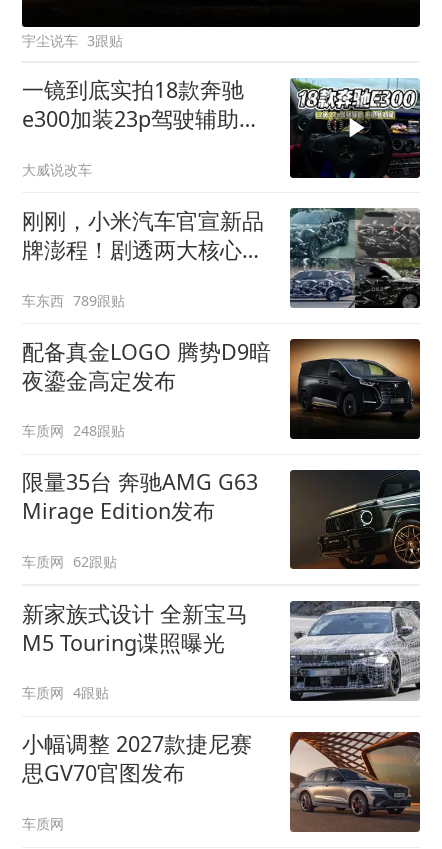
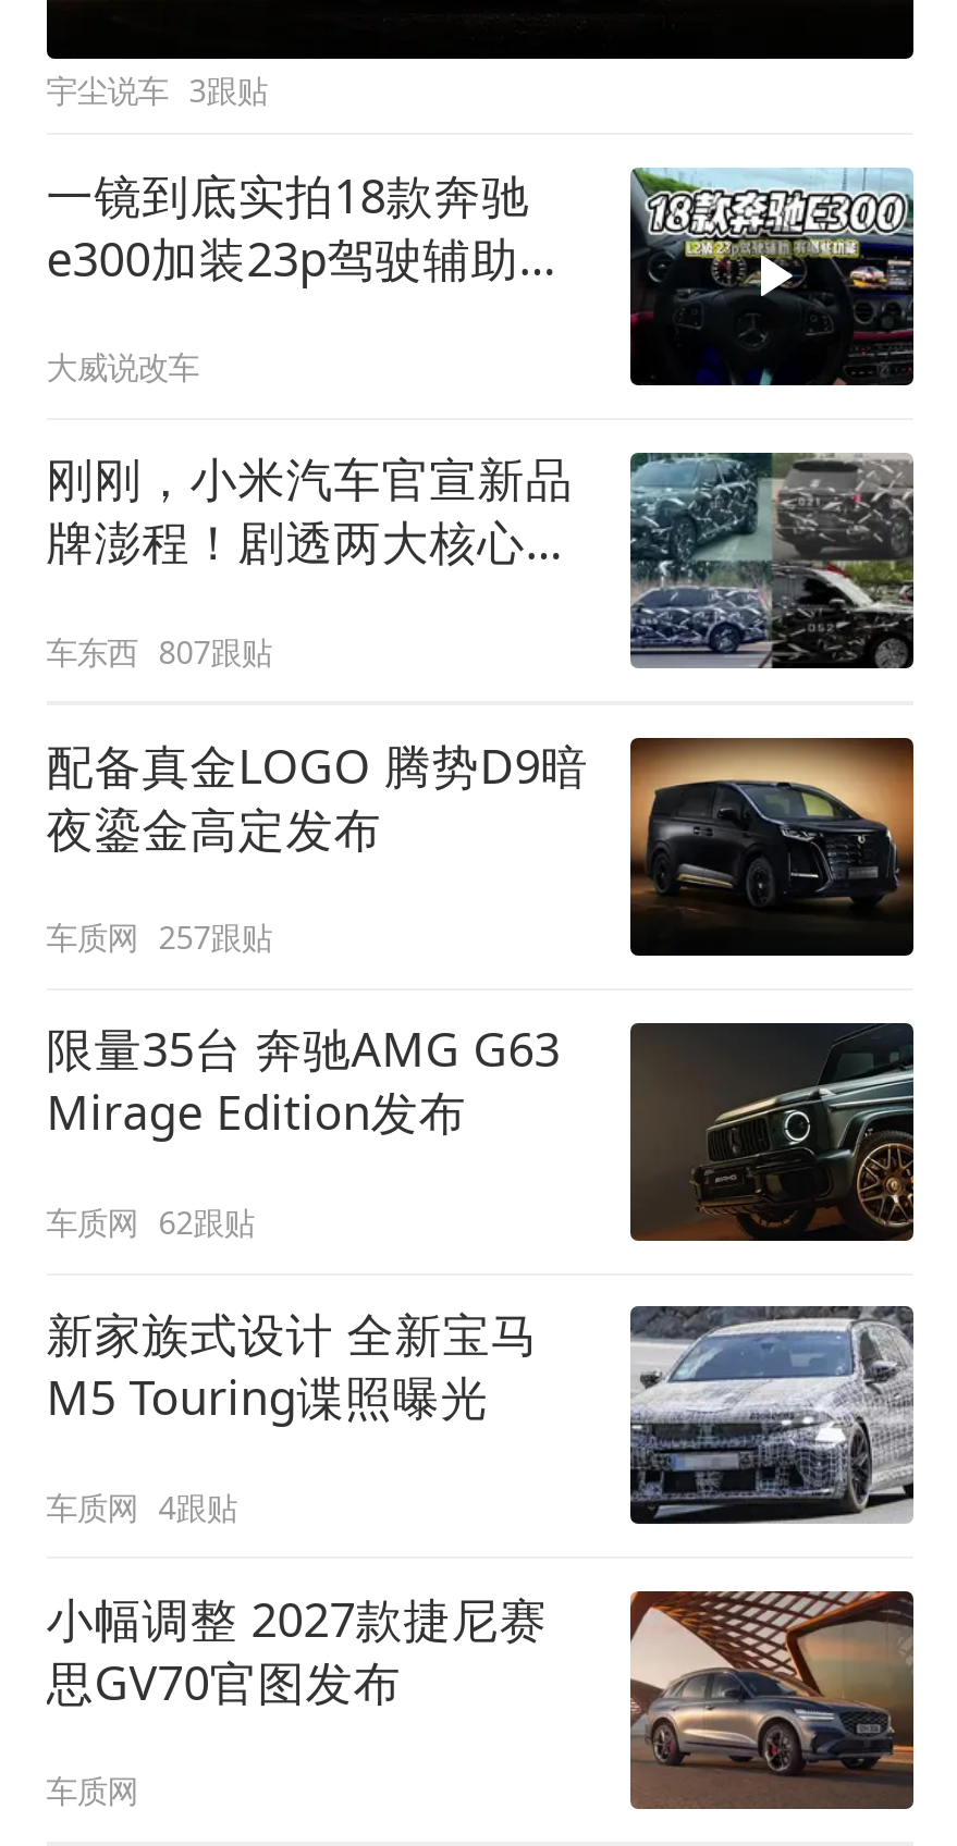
- 车东西 789跟贴
+ 车东西 807跟贴

- 车质网 248跟贴
+ 车质网 257跟贴
